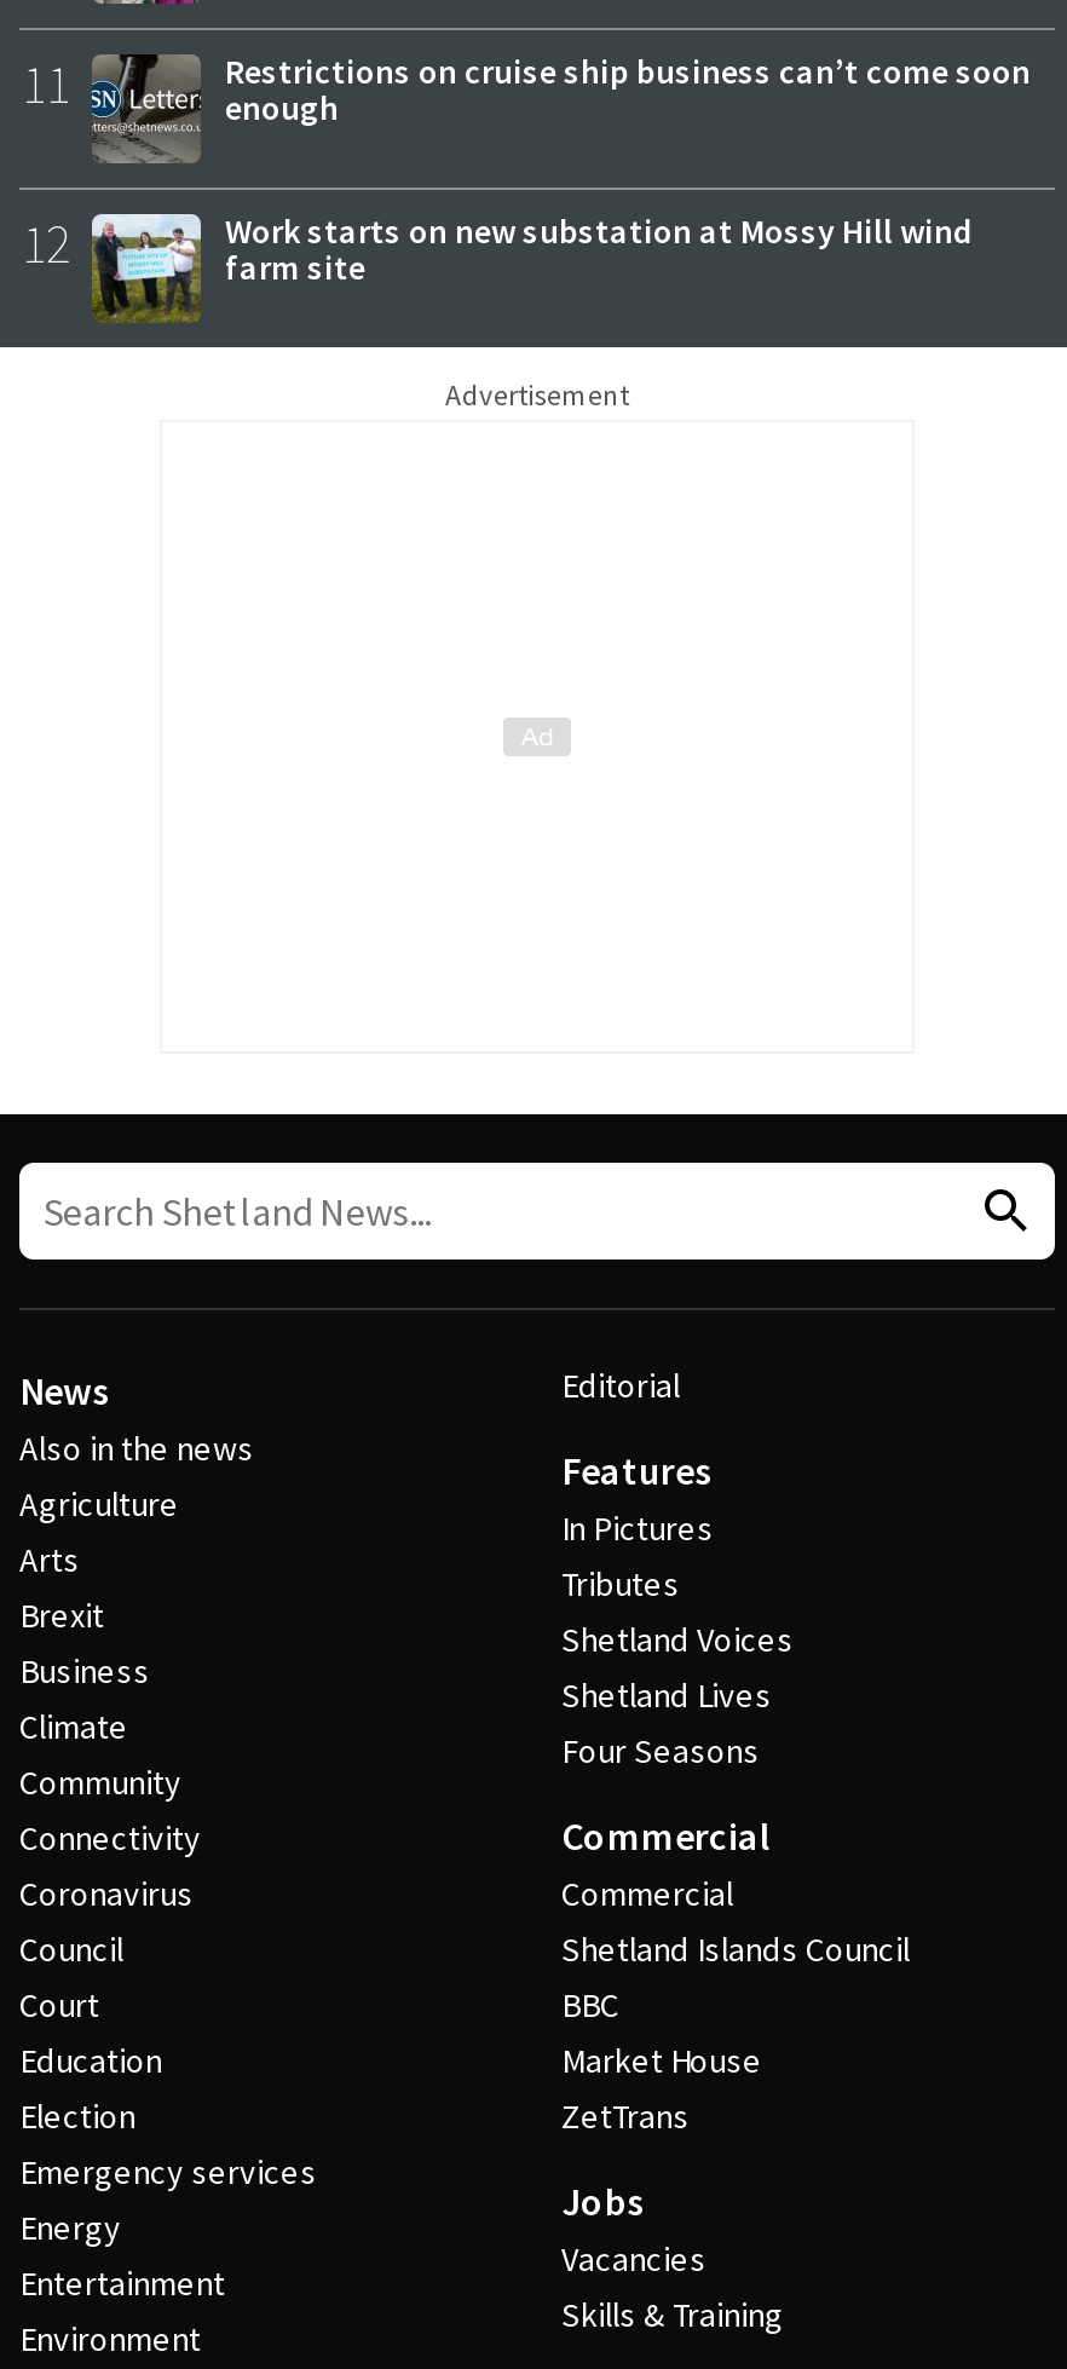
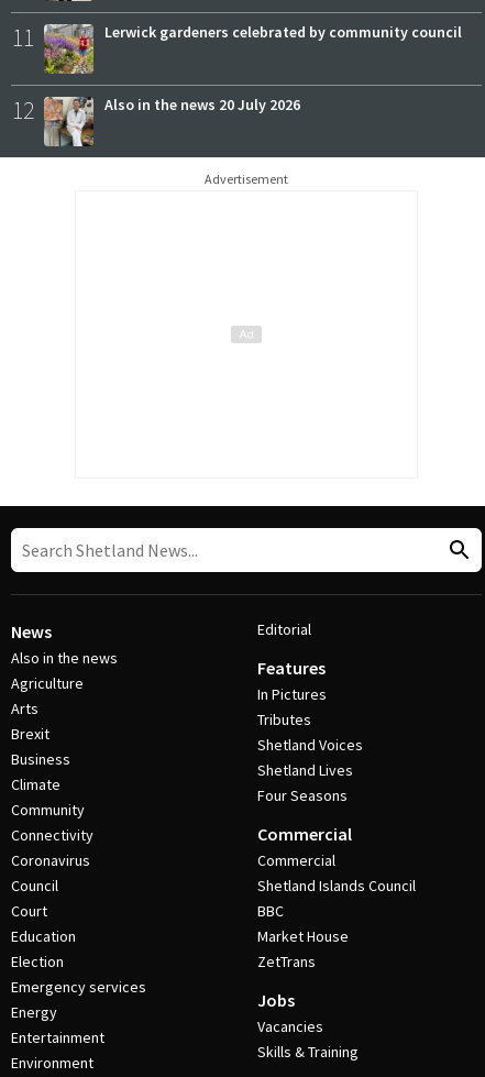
- [image]
- Restrictions on cruise ship business can’t come soon
- enough
+ [image]
+ Lerwick gardeners celebrated by community council

- [image]
- Work starts on new substation at Mossy Hill wind
- farm site
+ [image]
+ Also in the news 20 July 2026
